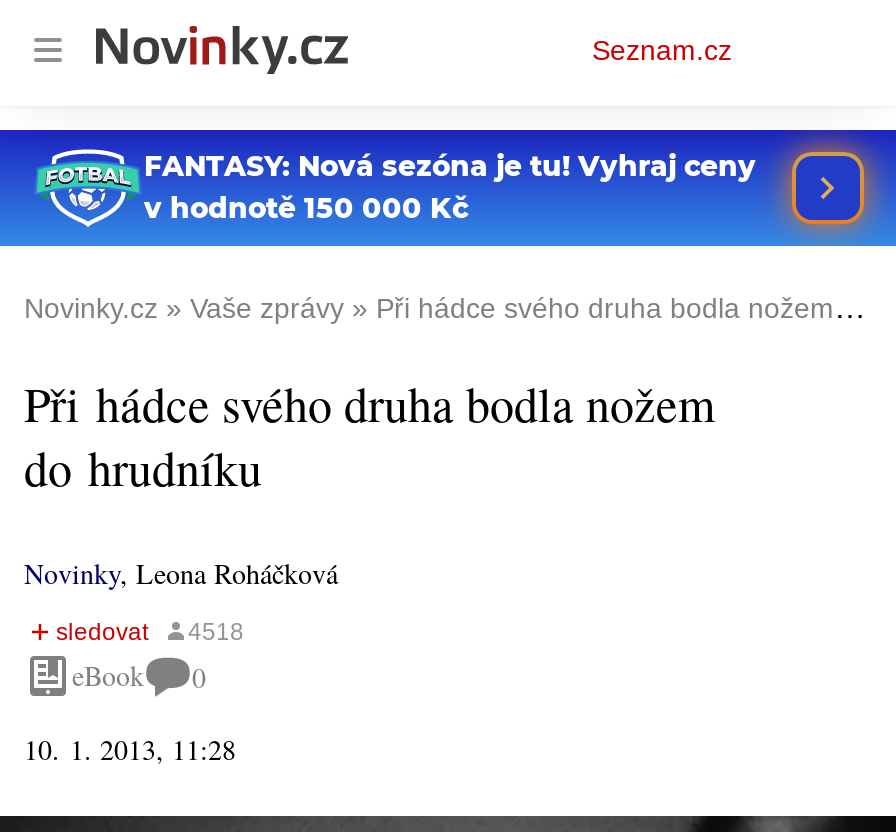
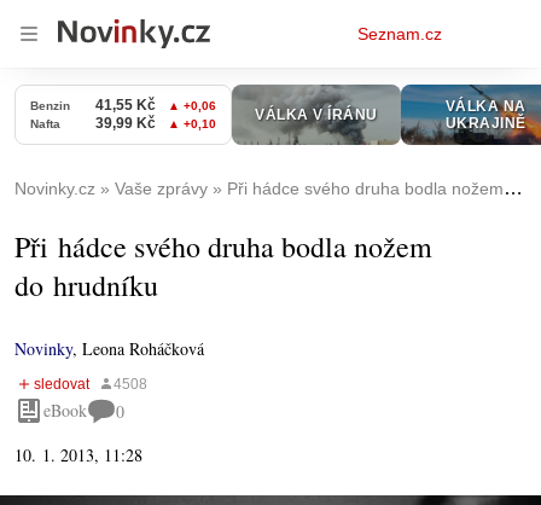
- [image]
+ [image]
